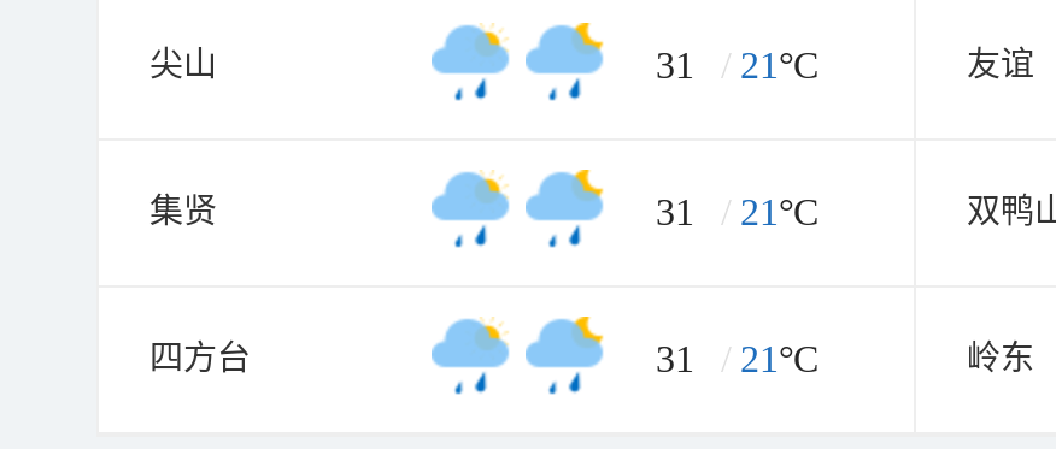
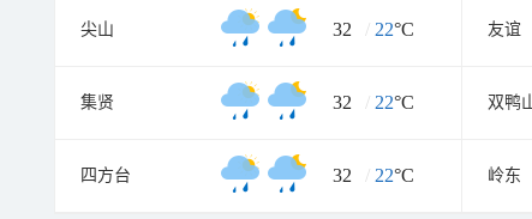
- 31
+ 32

- / 21 °C
+ / 22 °C

- 31
+ 32

- / 21 °C
+ / 22 °C

- 31
+ 32

- / 21 °C
+ / 22 °C
